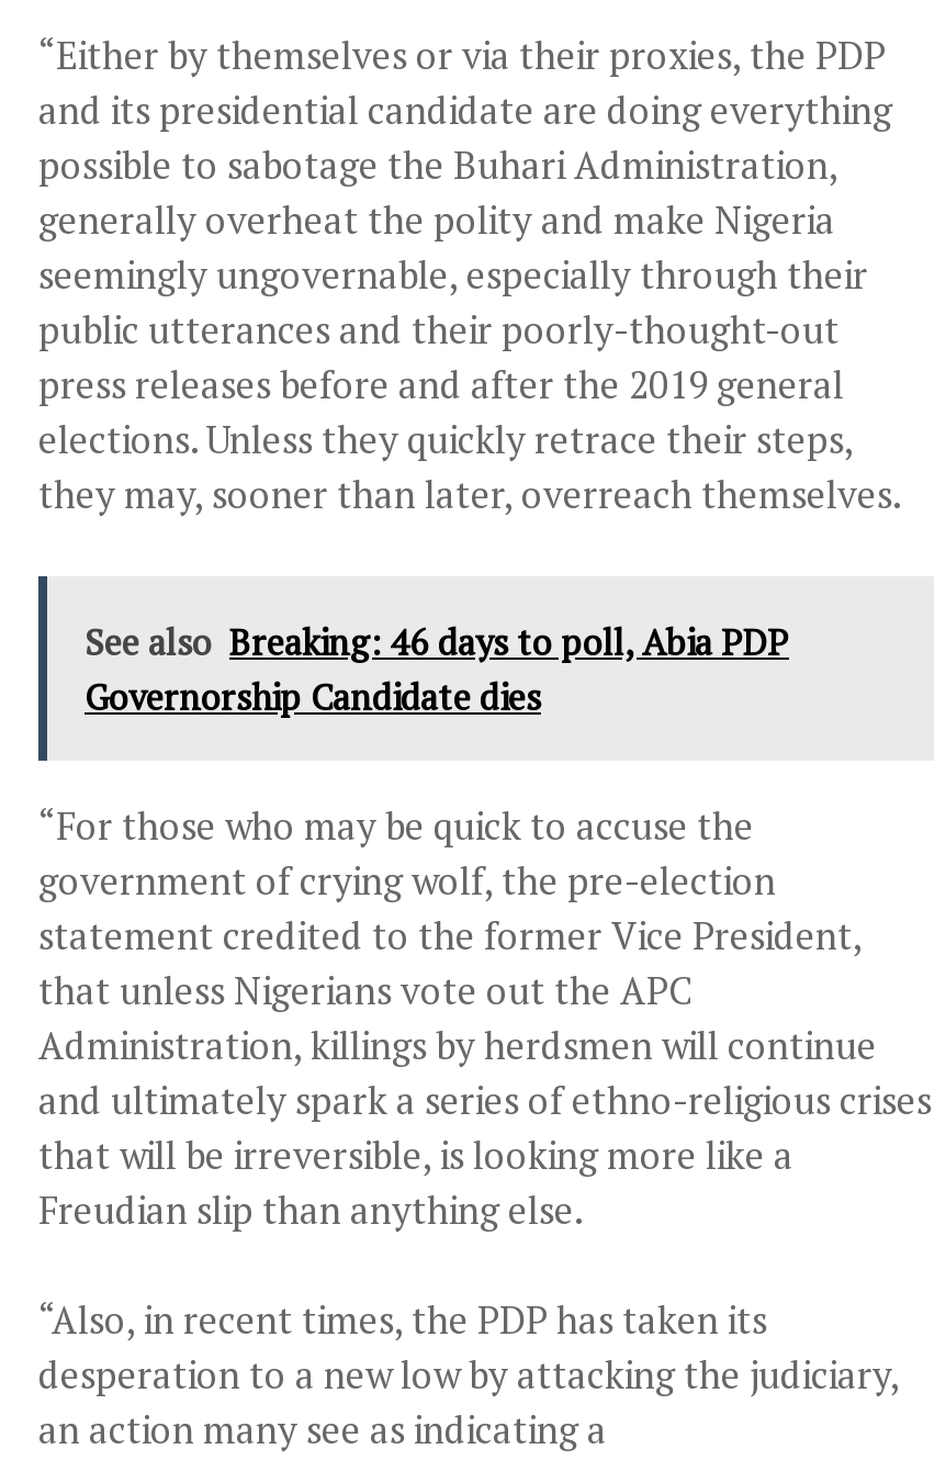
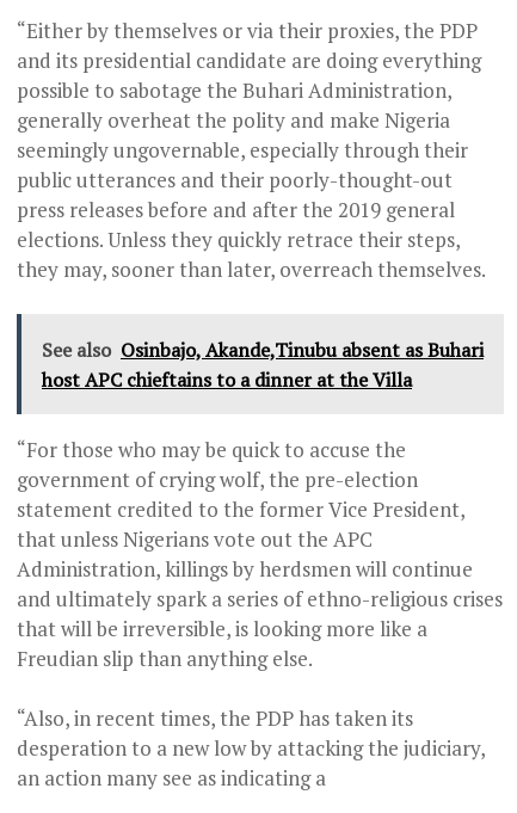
- See also Breaking: 46 days to poll, Abia PDP
- Governorship Candidate dies
+ See also Osinbajo, Akande,Tinubu absent as Buhari
+ host APC chieftains to a dinner at the Villa
